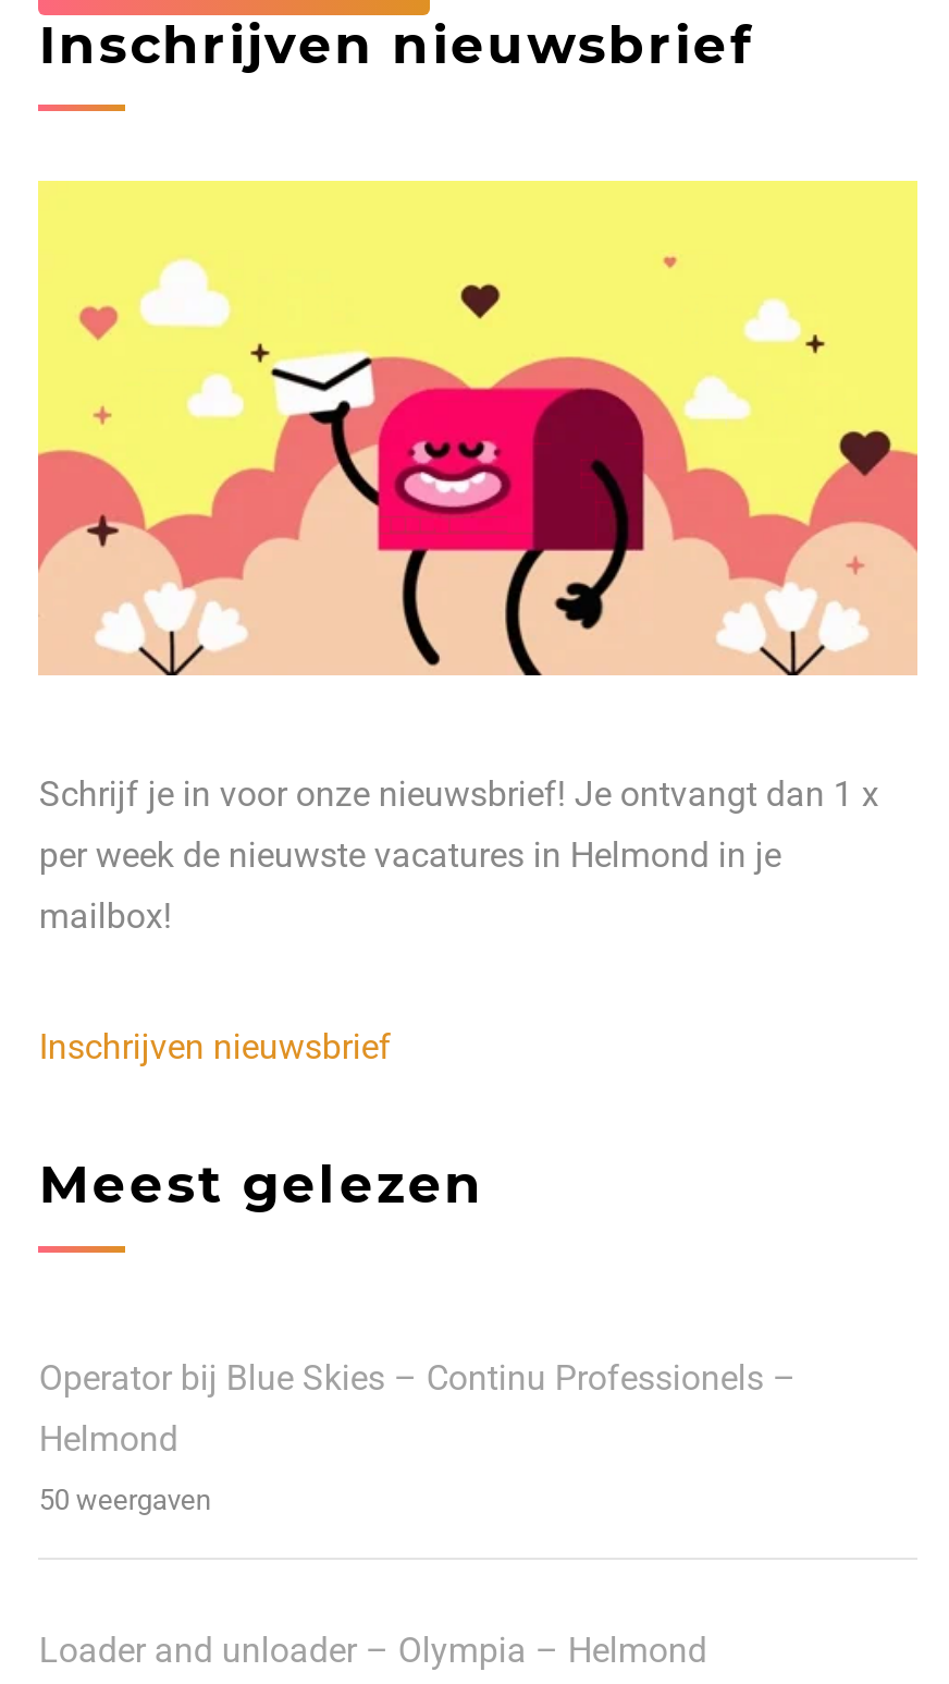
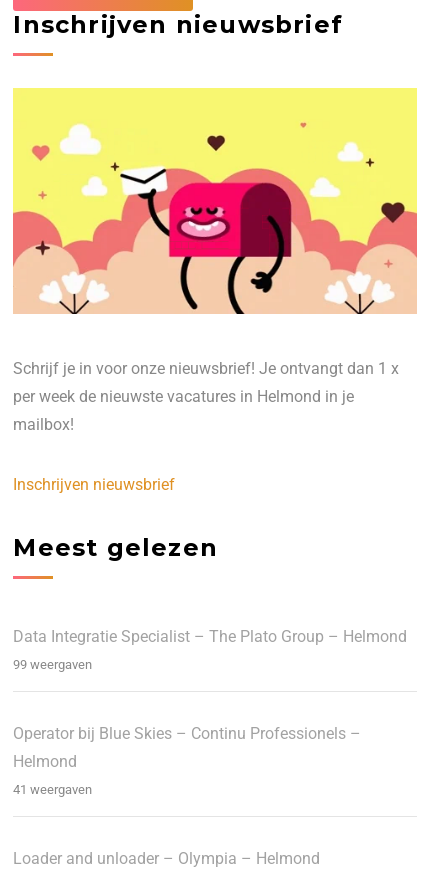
+ Data Integratie Specialist – The Plato Group – Helmond
+ 99 weergaven

- 50 weergaven
+ 41 weergaven
